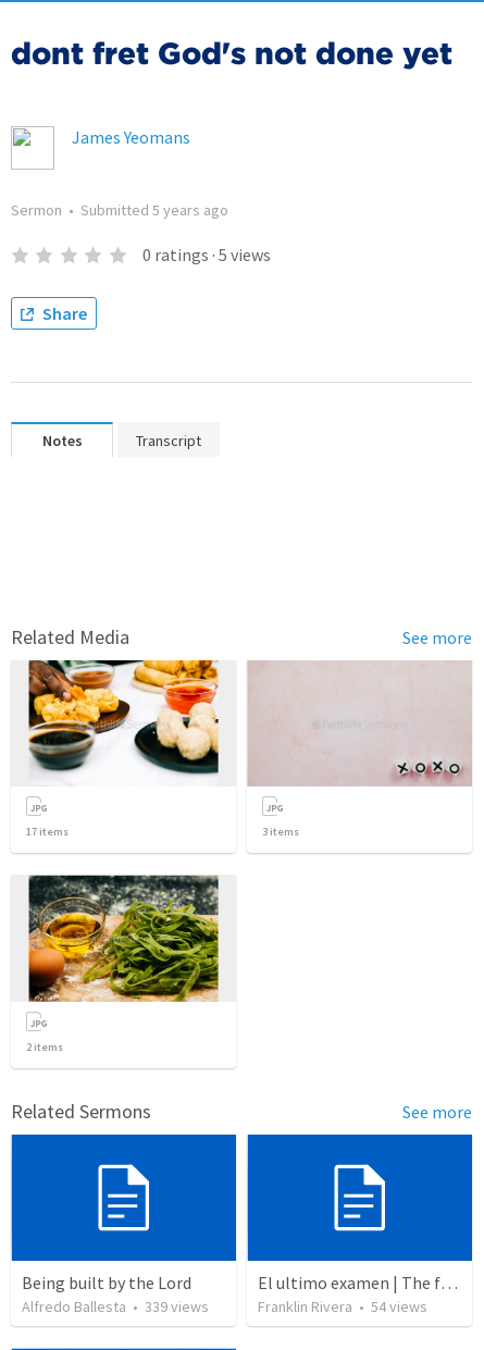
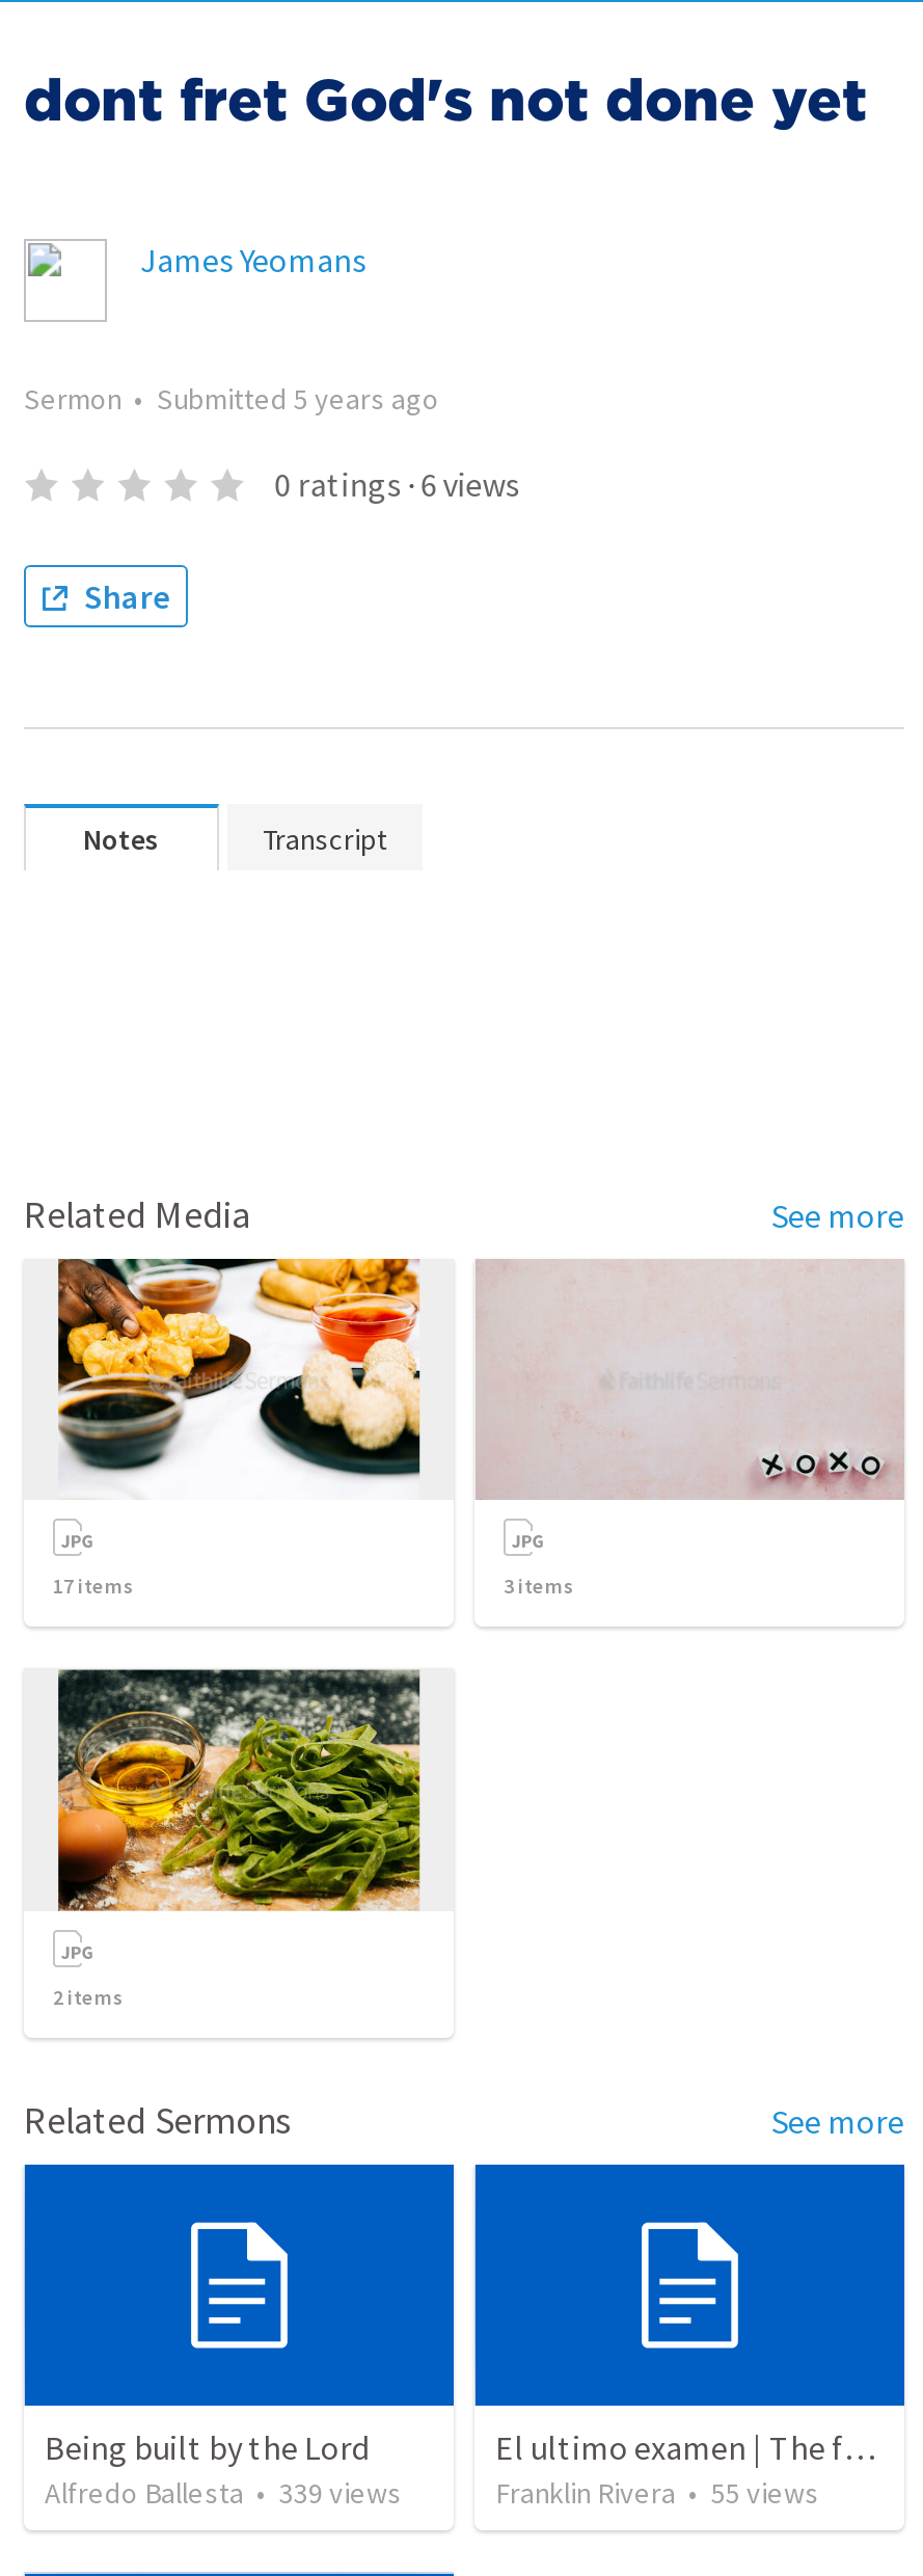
- 0 ratings · 5 views
+ 0 ratings · 6 views

- Franklin Rivera • 54 views
+ Franklin Rivera • 55 views
